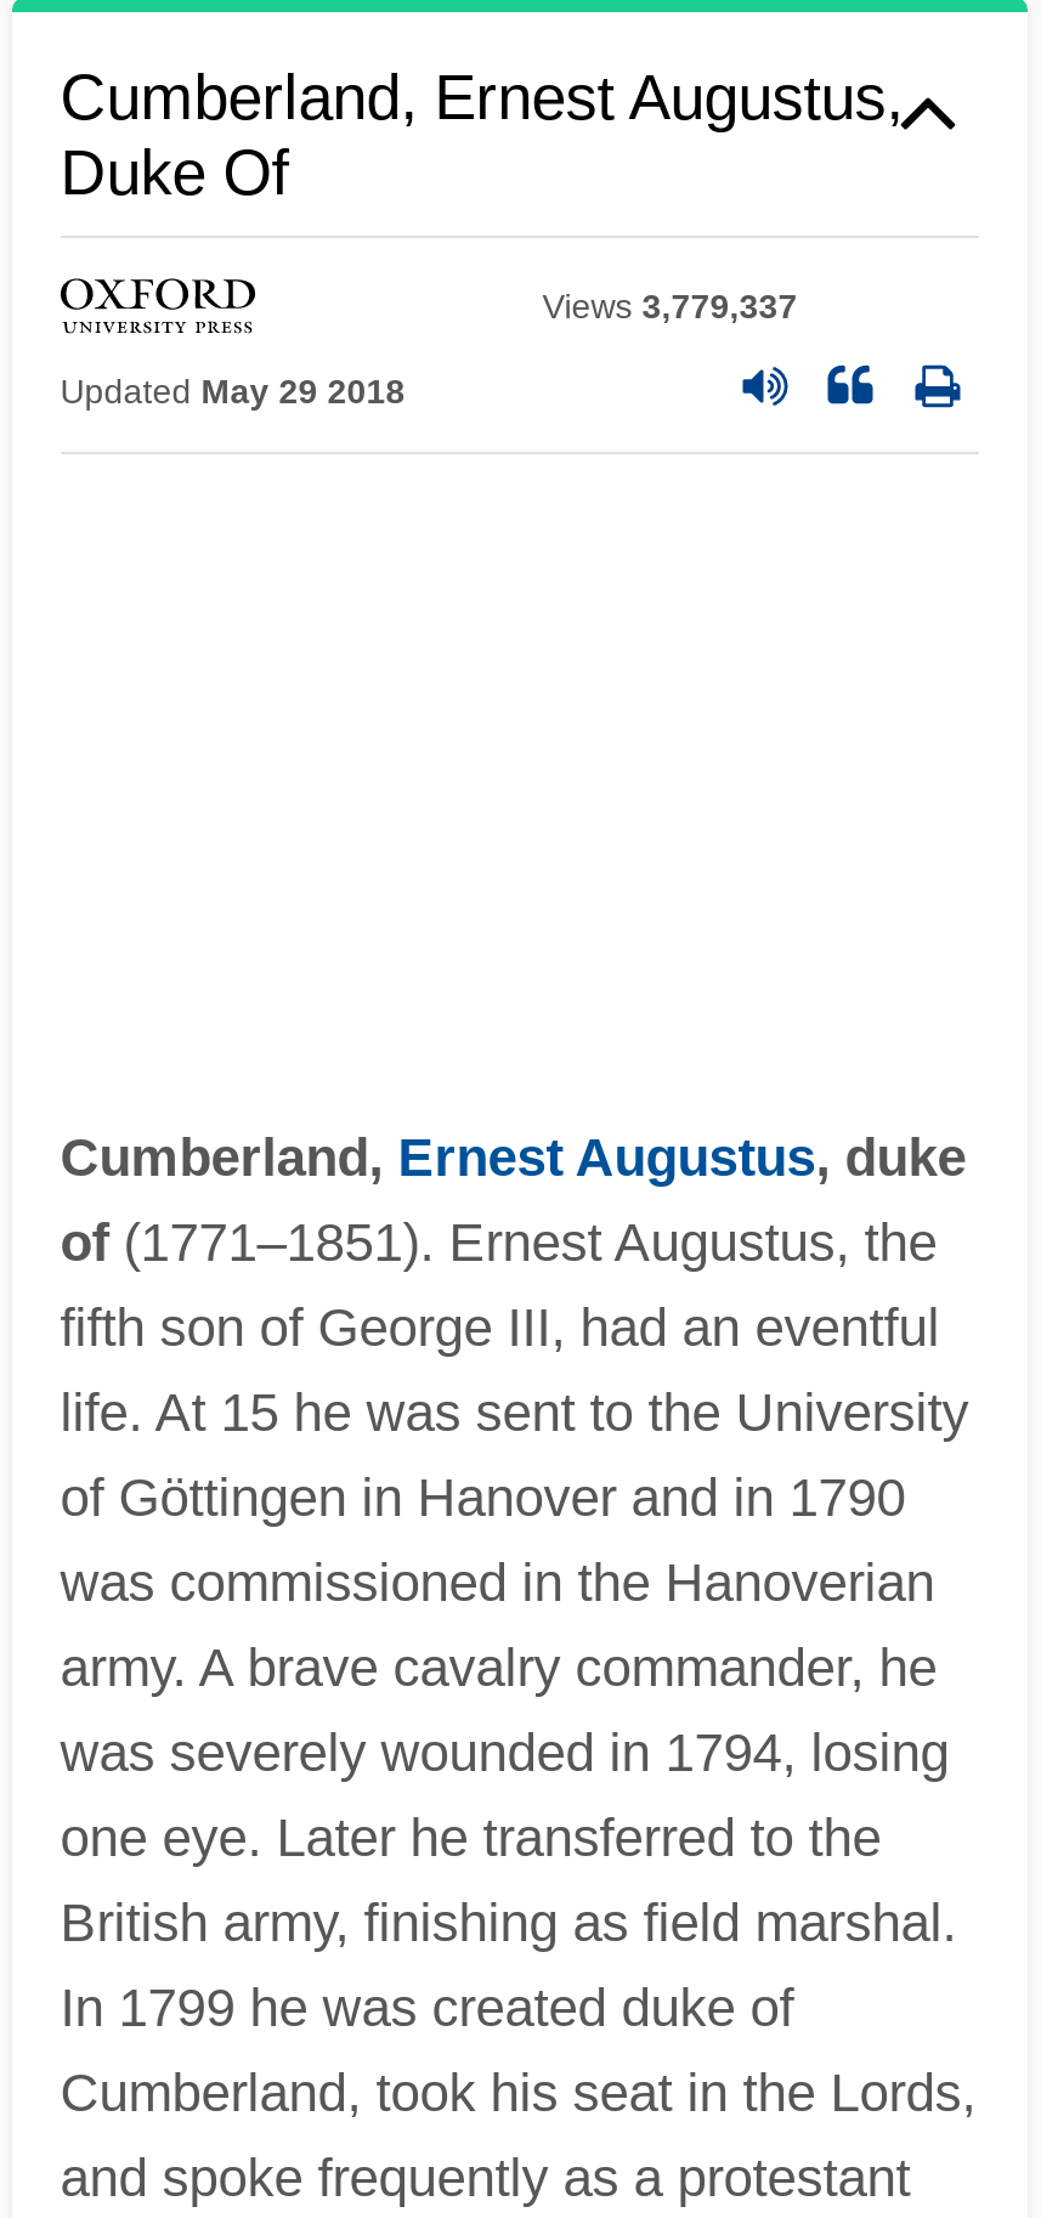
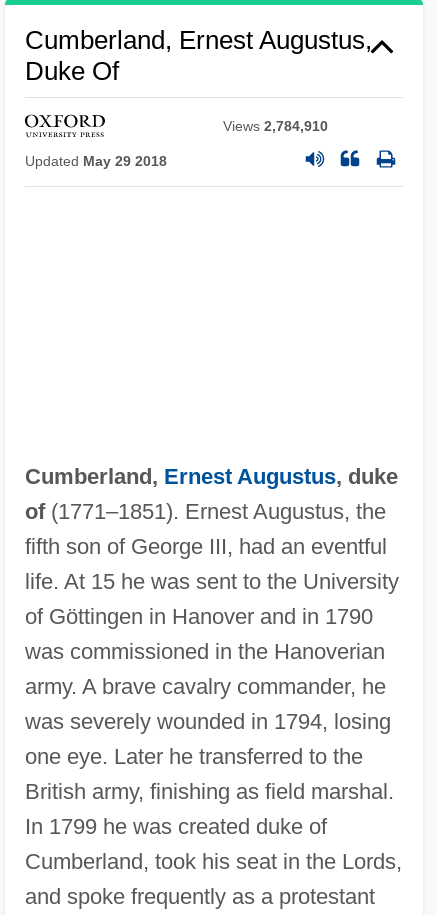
- Views 3,779,337
+ Views 2,784,910
